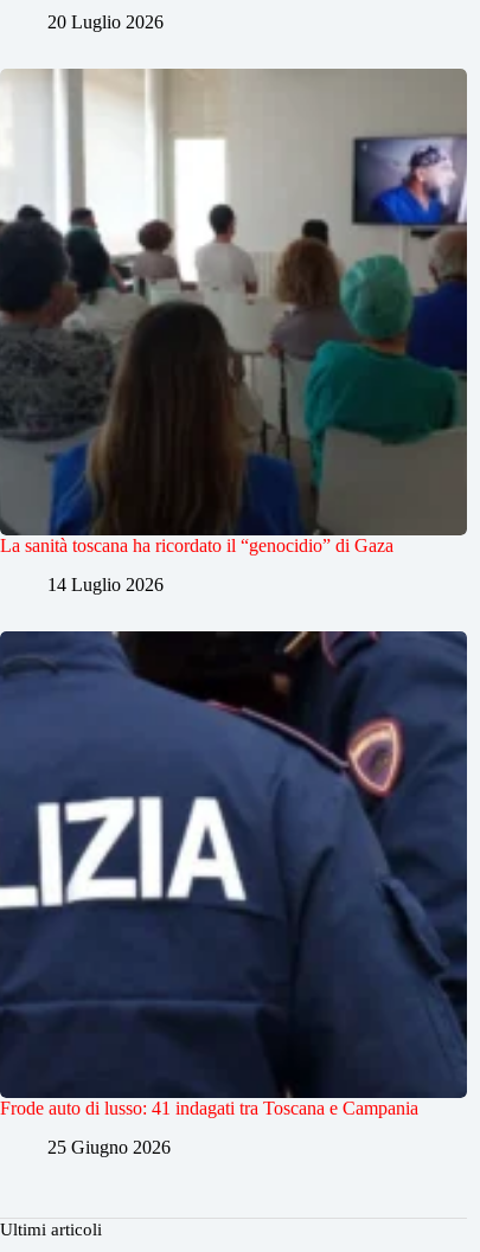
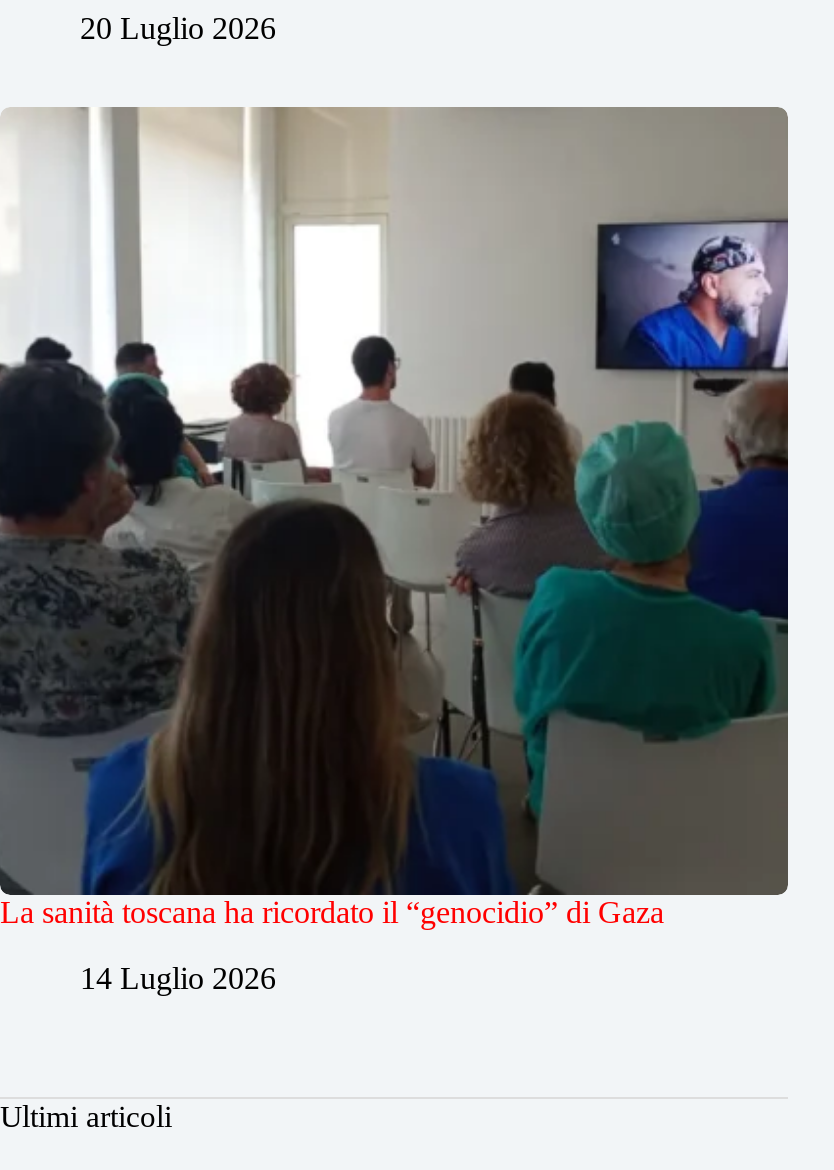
- [image]
- Frode auto di lusso: 41 indagati tra Toscana e Campania
- 25 Giugno 2026
